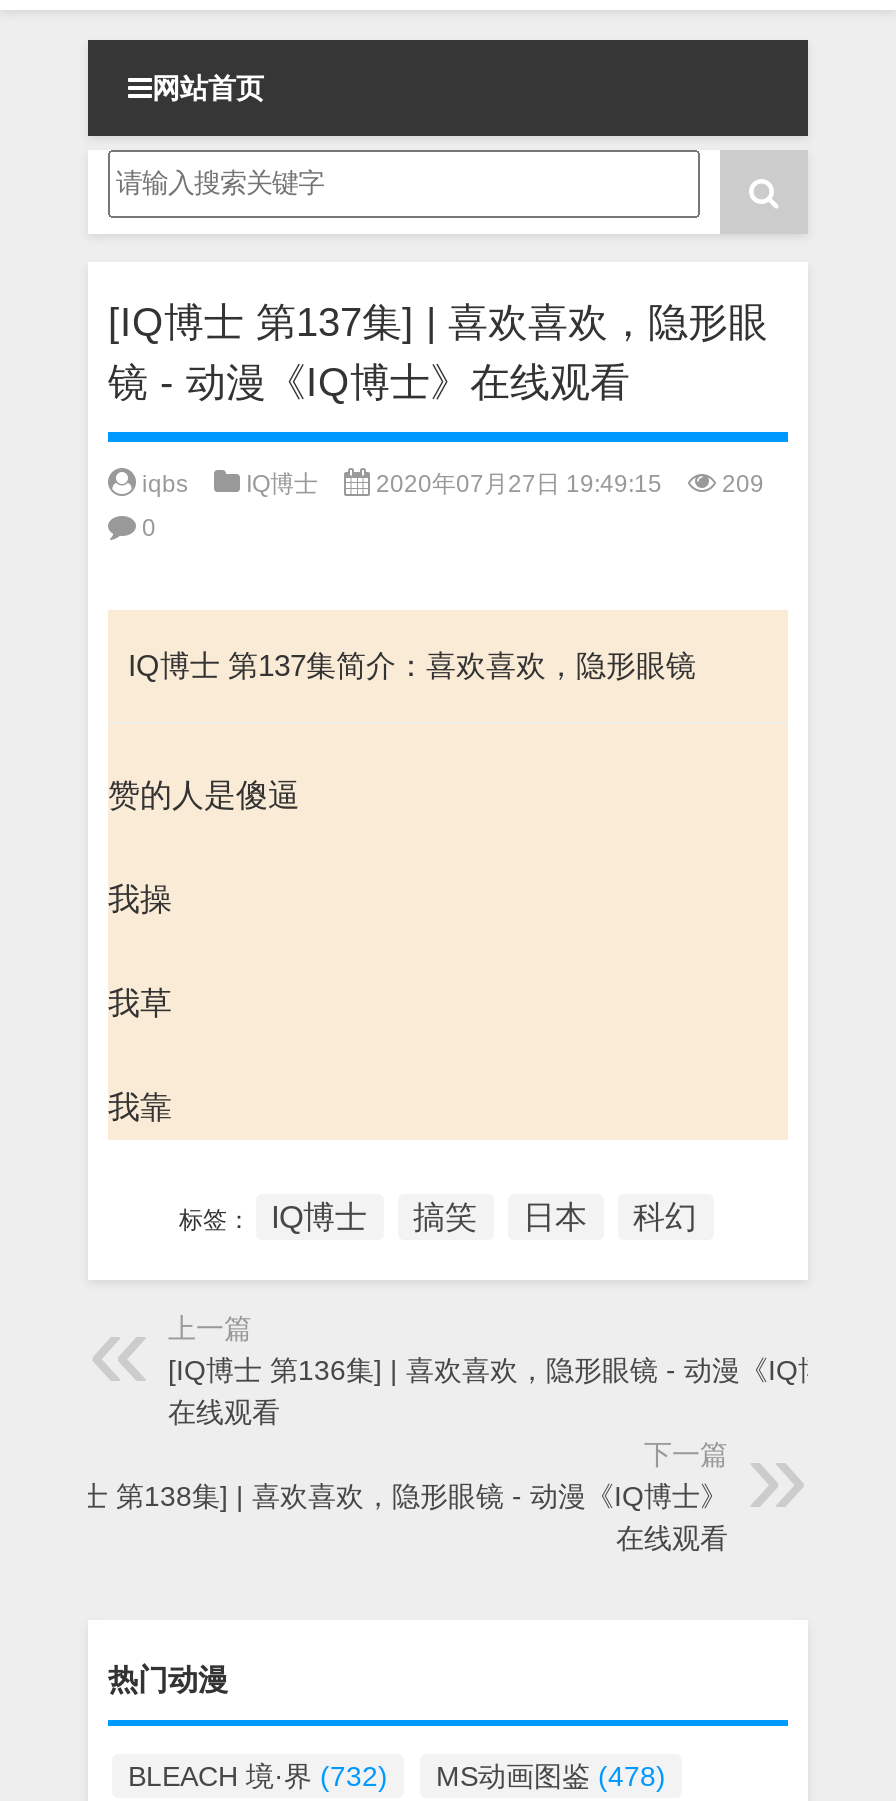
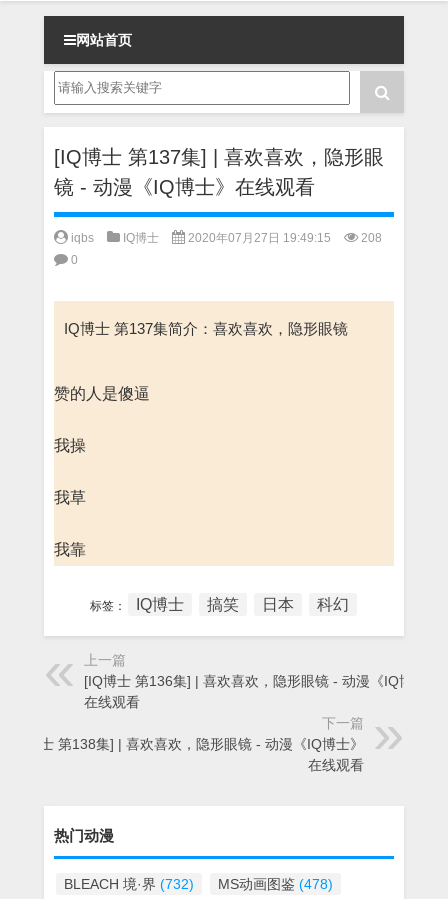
- IQ博士 2020年07月27日 19:49:15 209
+ IQ博士 2020年07月27日 19:49:15 208
